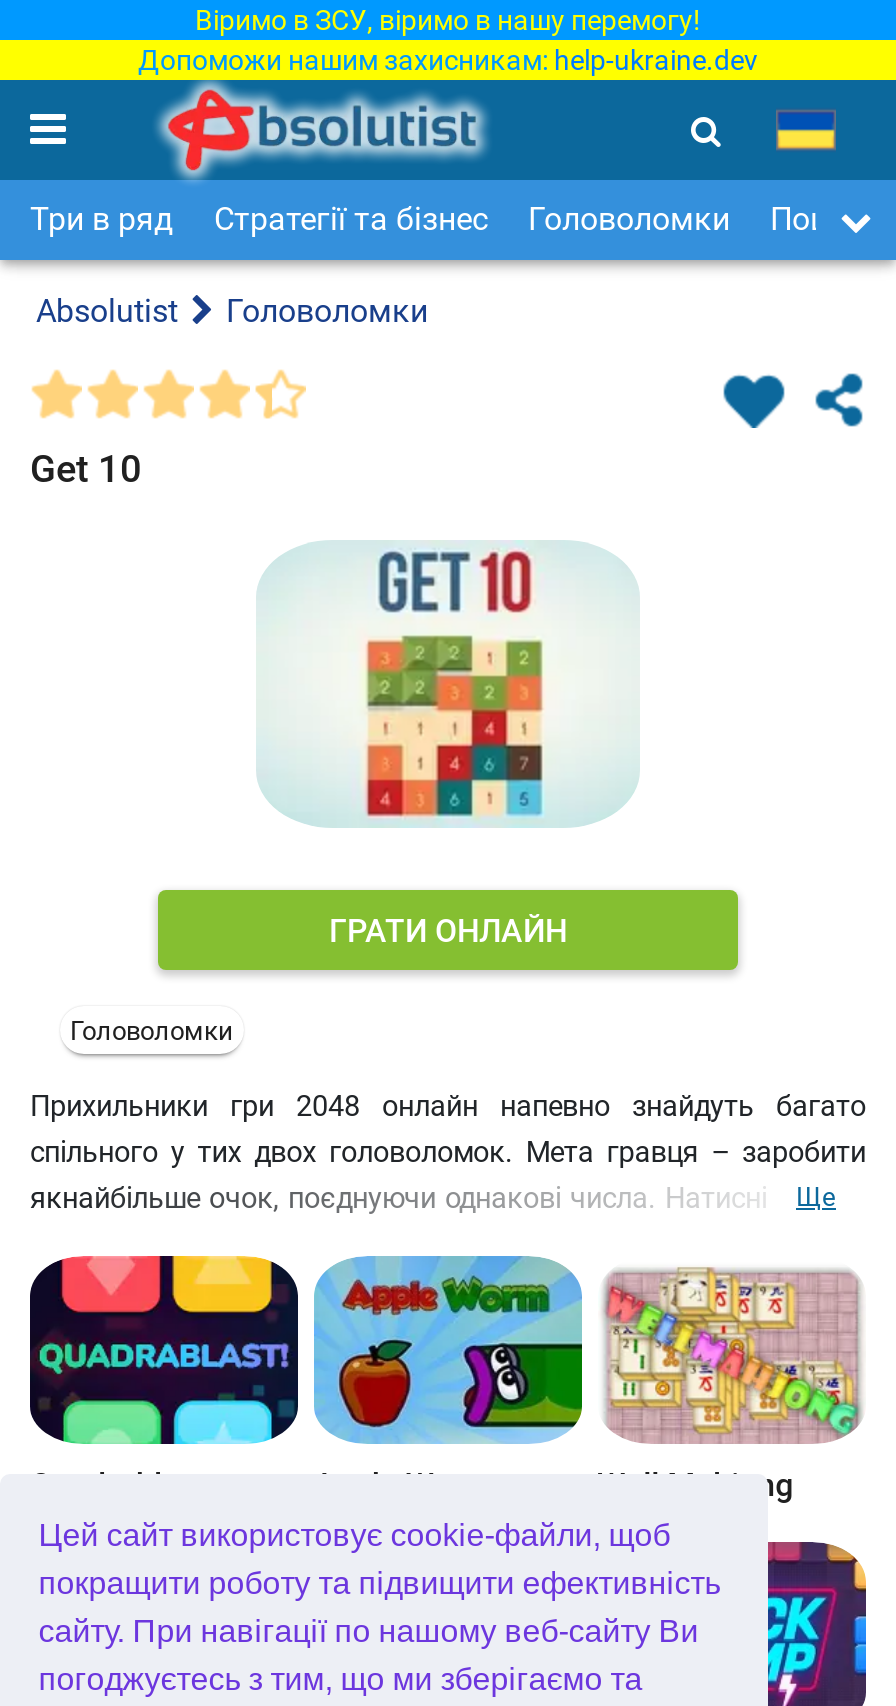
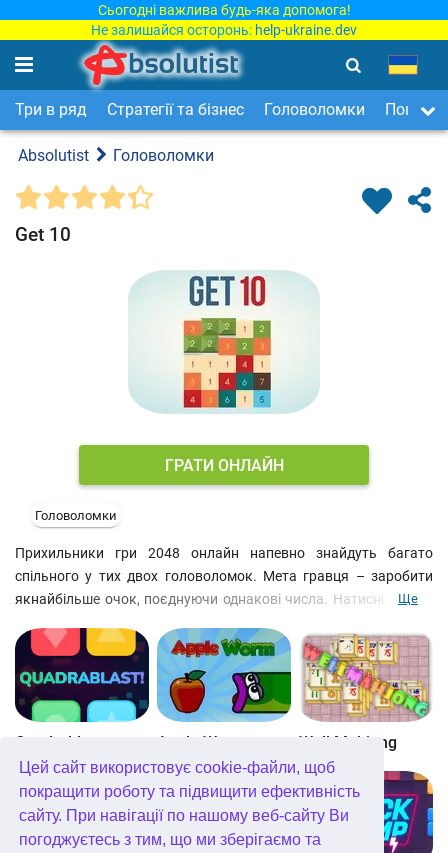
- Віримо в ЗСУ, віримо в нашу перемогу!
- Допоможи нашим захисникам: help-ukraine.dev
+ Сьогодні важлива будь-яка допомога!
+ Не залишайся осторонь: help-ukraine.dev
